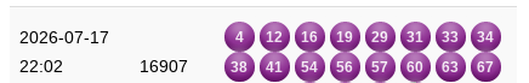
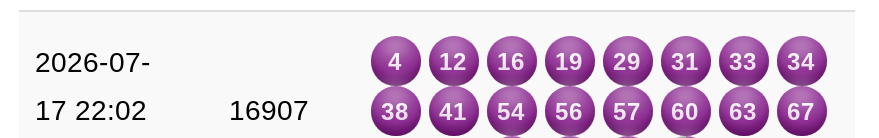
- 2026-07-17
+ 2026-07-

- 22:02
+ 17 22:02
